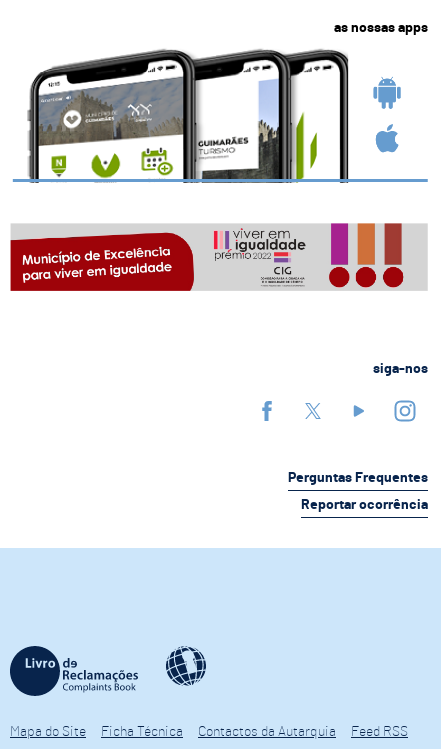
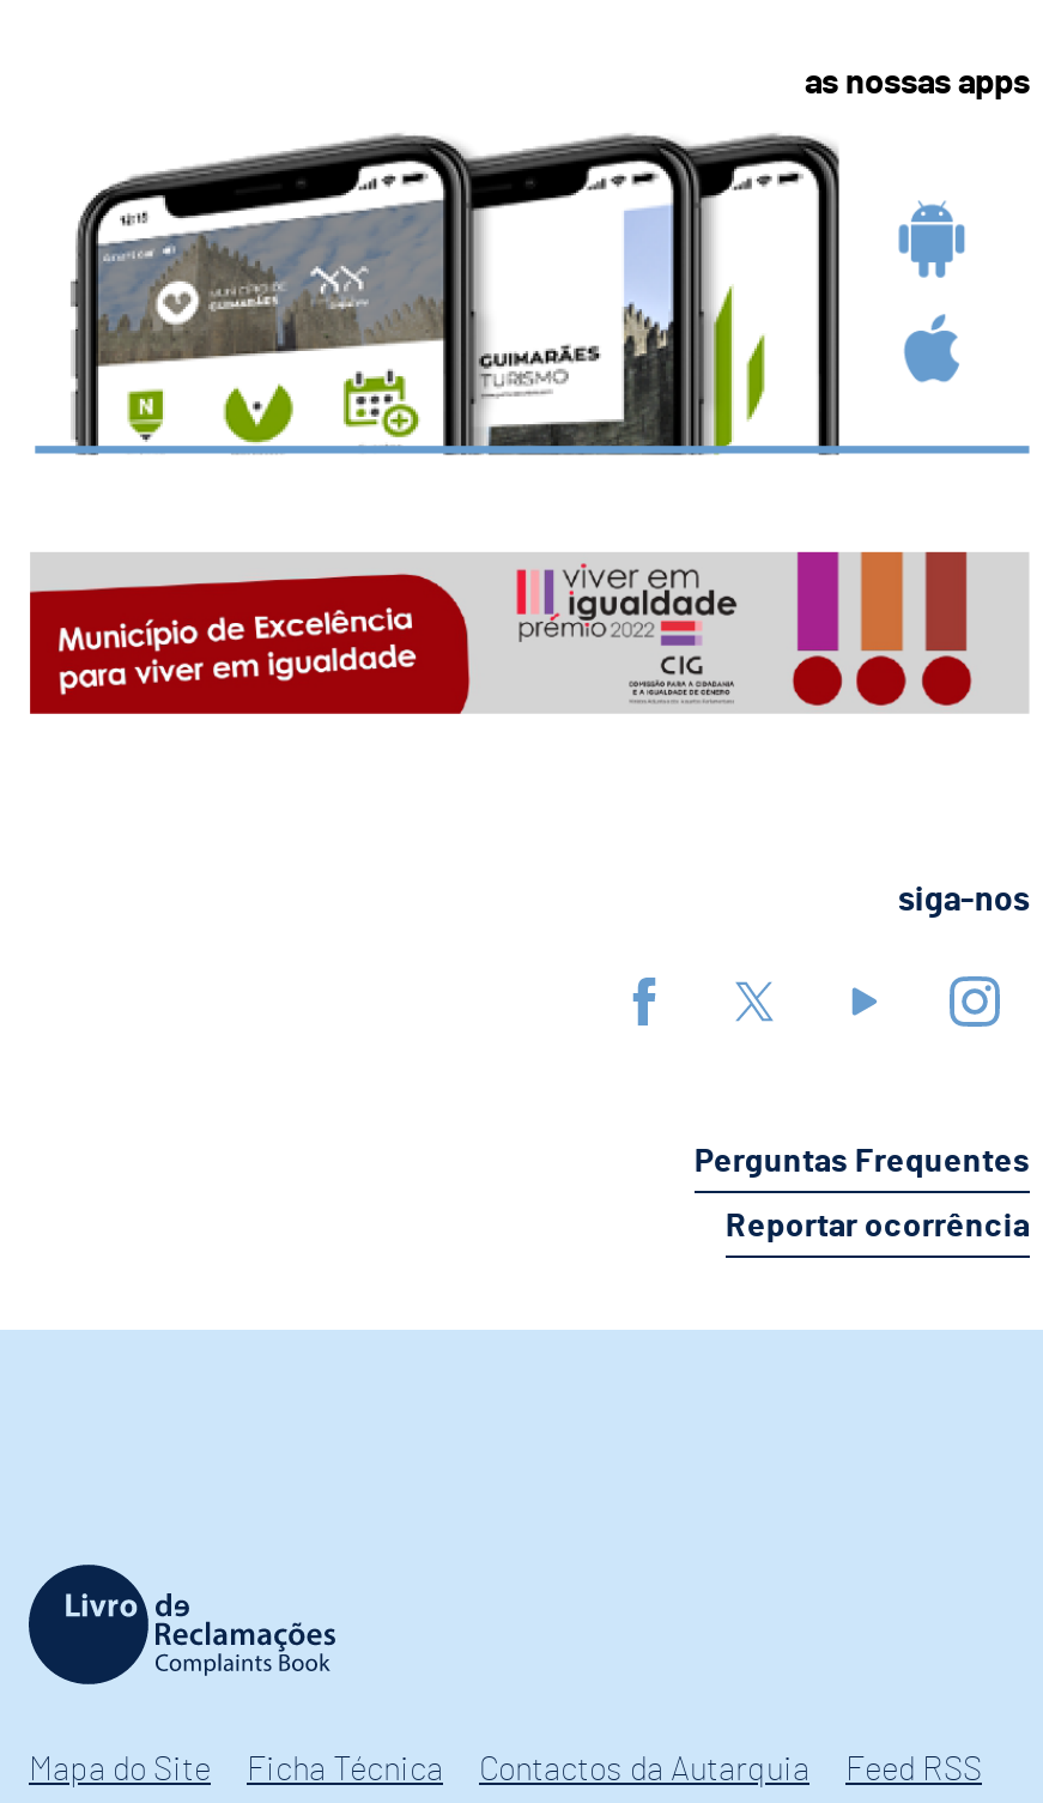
- [image]
